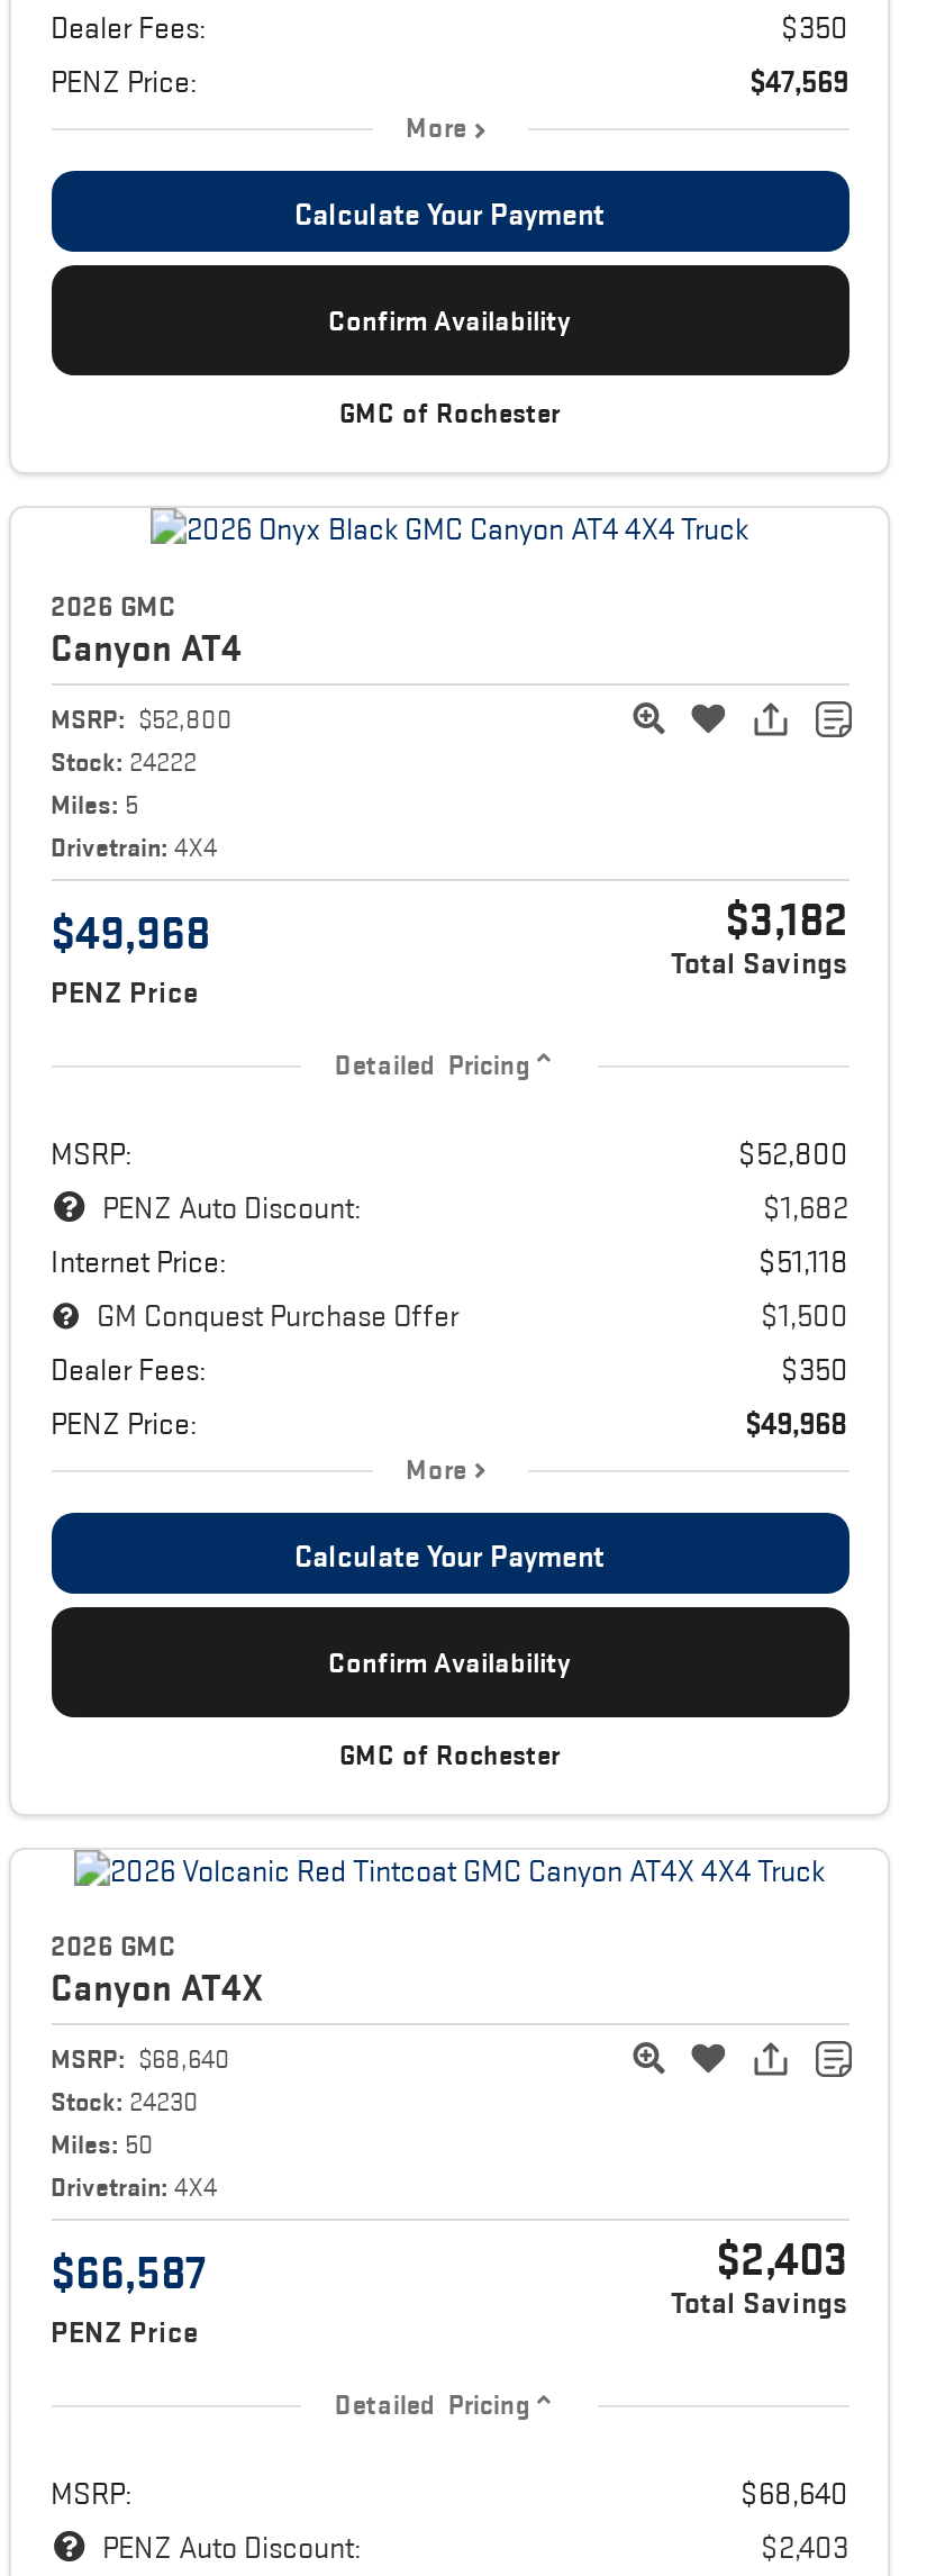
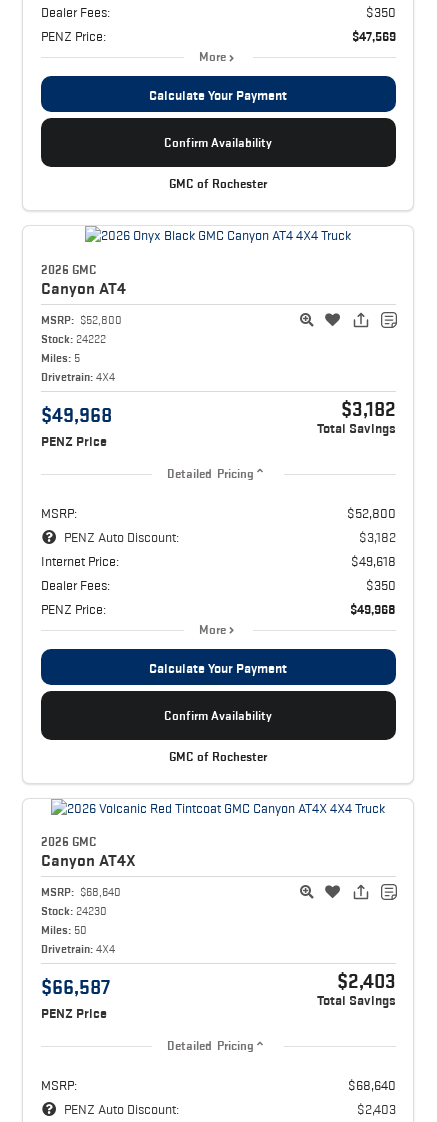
- $1,682
+ $3,182

- $51,118
- GM Conquest Purchase Offer
- $1,500
+ $49,618
